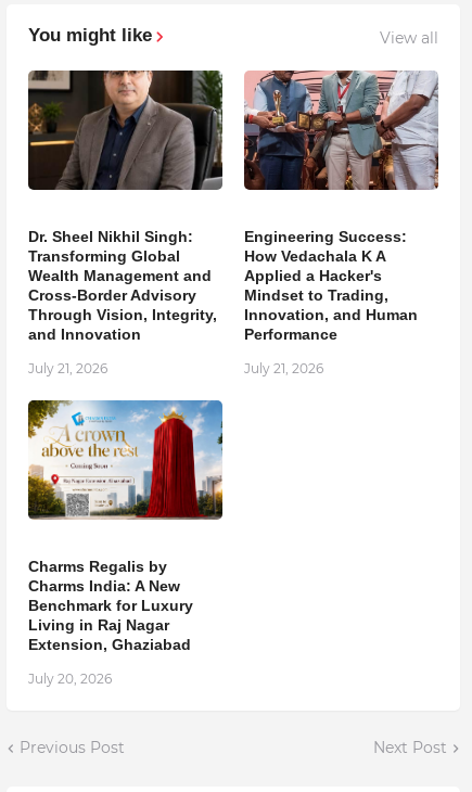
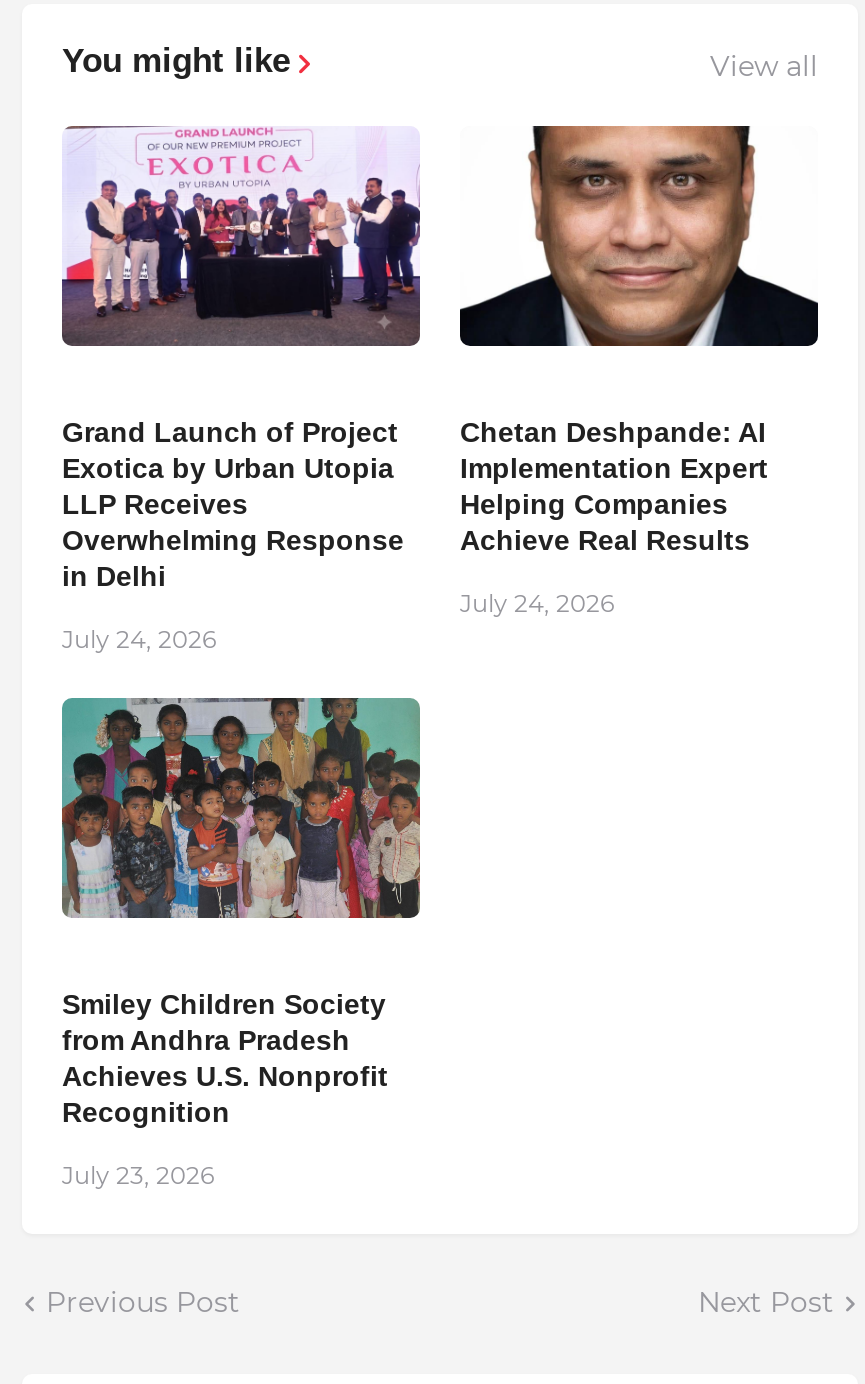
- [image]
- Dr. Sheel Nikhil Singh:
- Transforming Global
- Wealth Management and
- Cross-Border Advisory
- Through Vision, Integrity,
- and Innovation
+ [image]
+ Grand Launch of Project
+ Exotica by Urban Utopia
+ LLP Receives
+ Overwhelming Response
+ in Delhi

- [image]
- Engineering Success:
- How Vedachala K A
- Applied a Hacker's
- Mindset to Trading,
- Innovation, and Human
- Performance
+ [image]
+ Chetan Deshpande: AI
+ Implementation Expert
+ Helping Companies
+ Achieve Real Results

- July 21, 2026
+ July 24, 2026

- July 21, 2026
+ July 24, 2026

- [image]
- Charms Regalis by
- Charms India: A New
- Benchmark for Luxury
- Living in Raj Nagar
- Extension, Ghaziabad
+ [image]
+ Smiley Children Society
+ from Andhra Pradesh
+ Achieves U.S. Nonprofit
+ Recognition

- July 20, 2026
+ July 23, 2026
